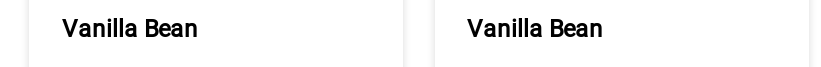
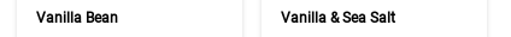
- Vanilla Bean
+ Vanilla & Sea Salt
